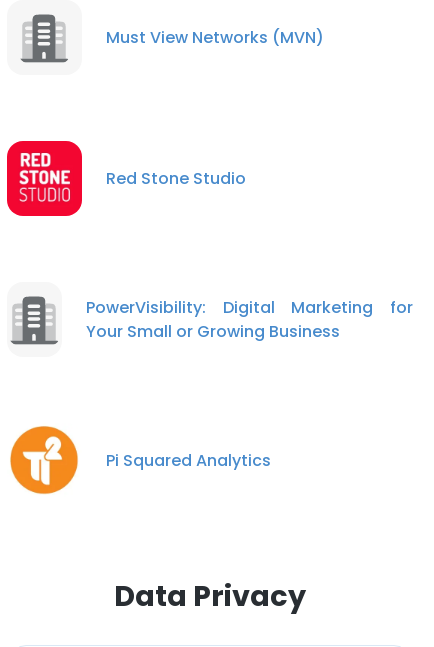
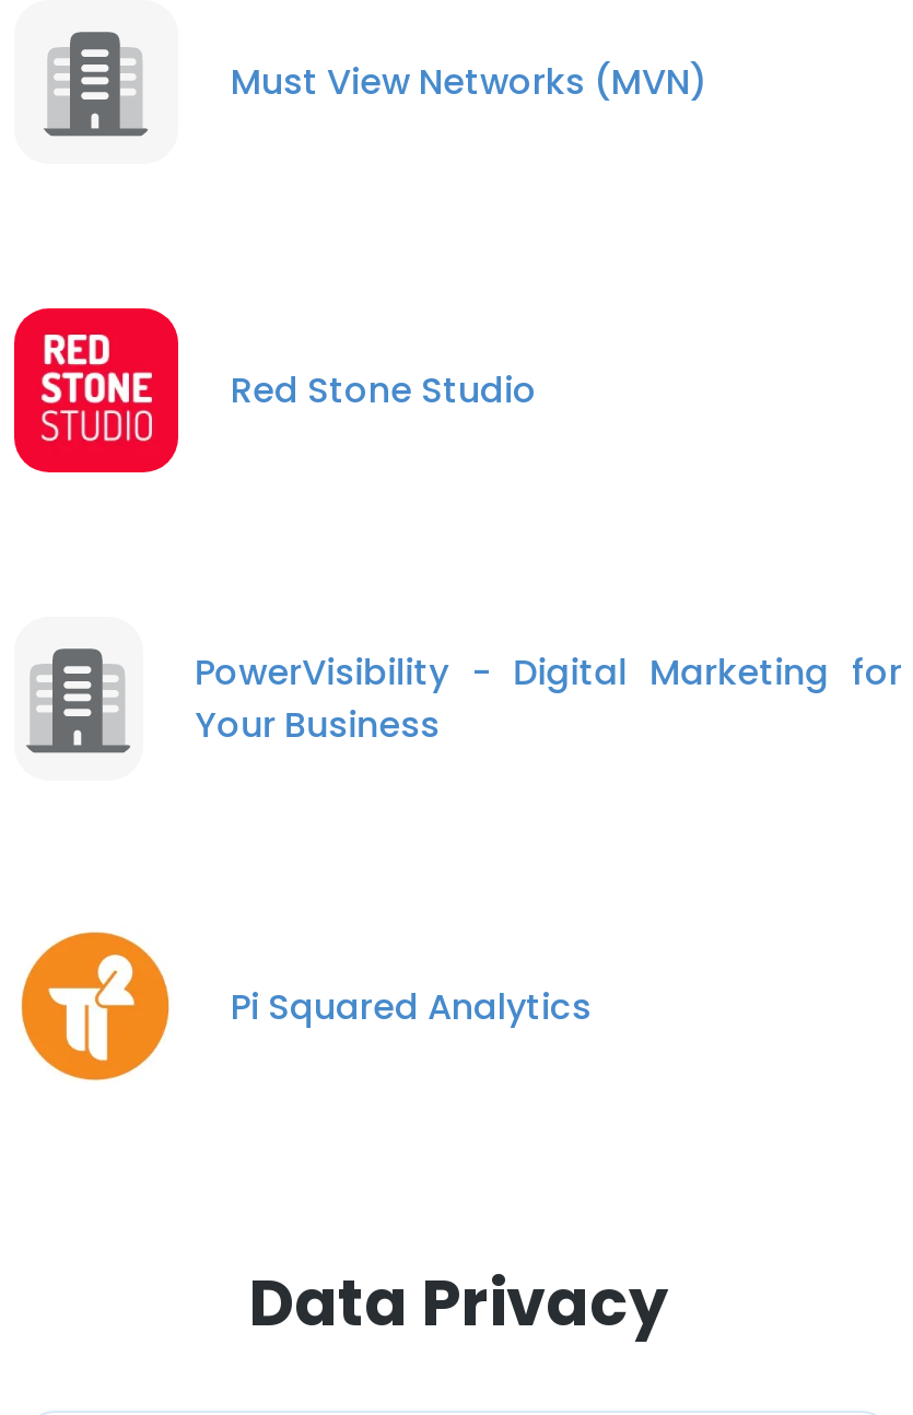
- PowerVisibility: Digital Marketing for
- Your Small or Growing Business
+ PowerVisibility - Digital Marketing for
+ Your Business
